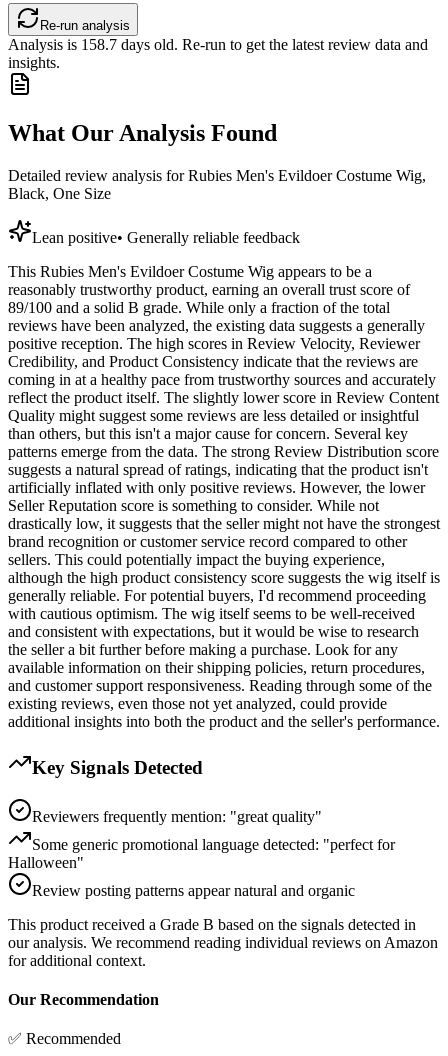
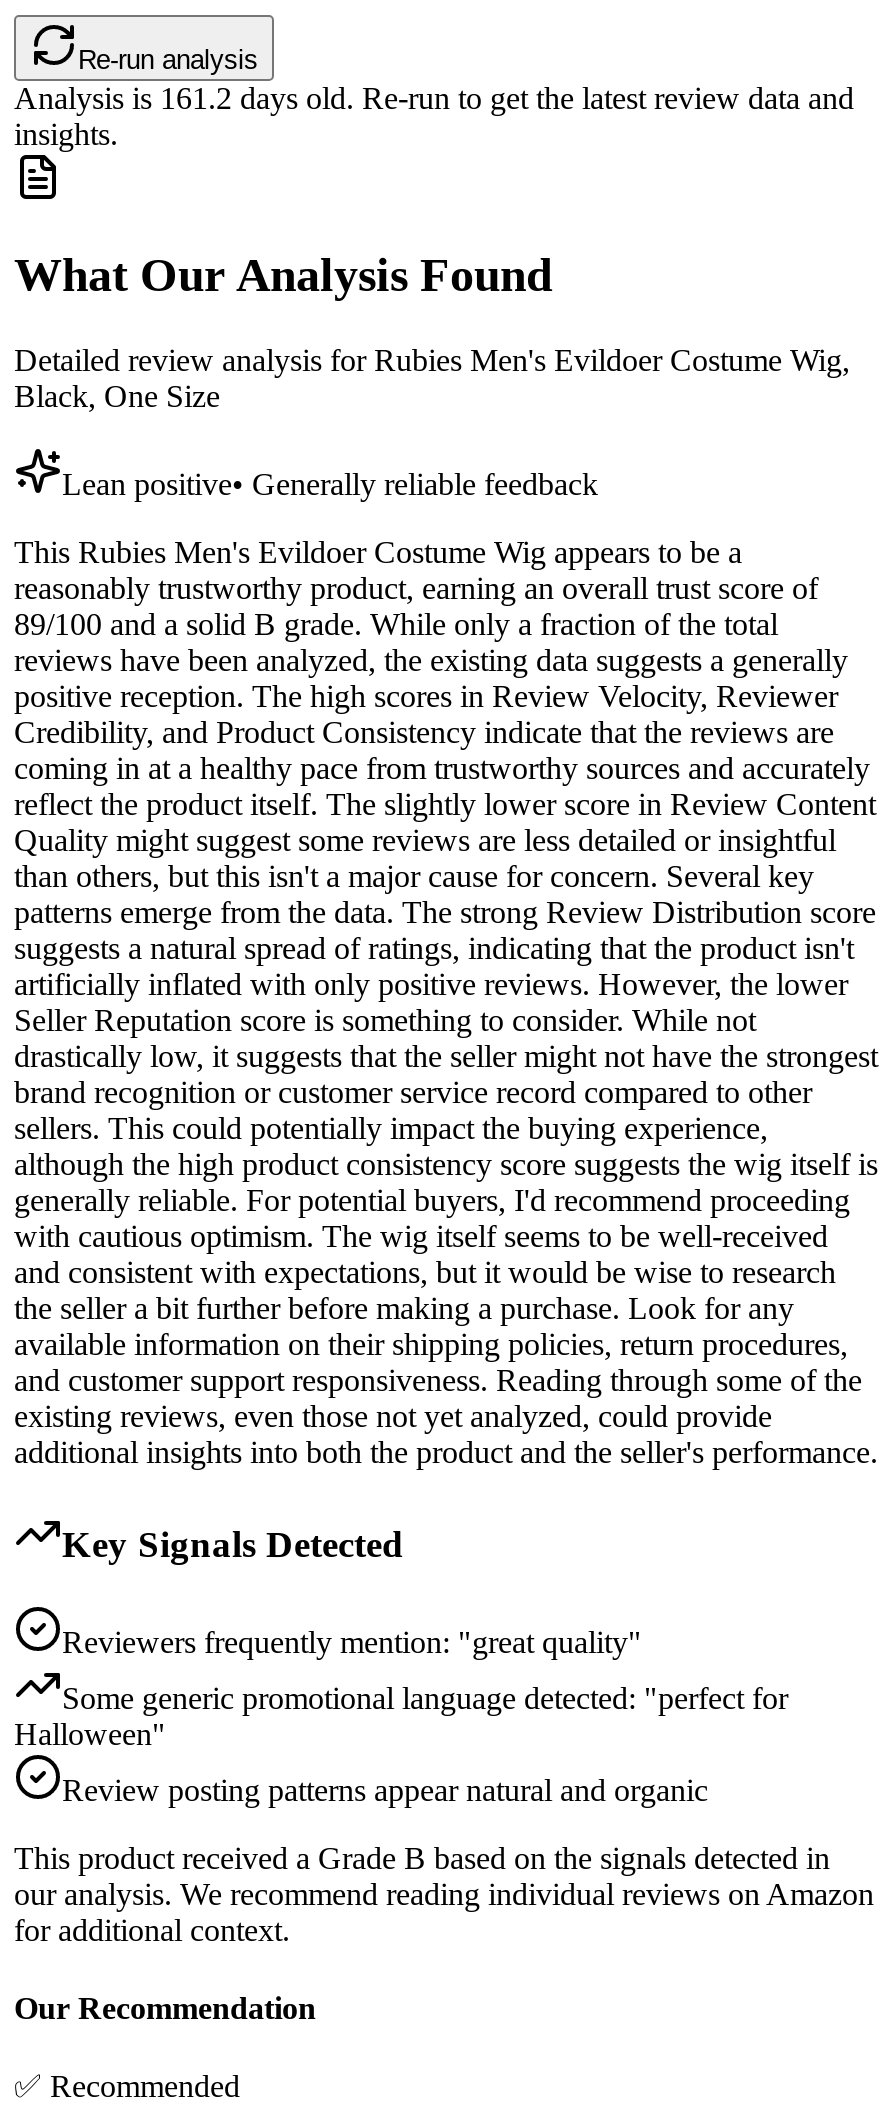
- Analysis is158.7days old. Re-run to get the latest review data and
+ Analysis is161.2days old. Re-run to get the latest review data and
